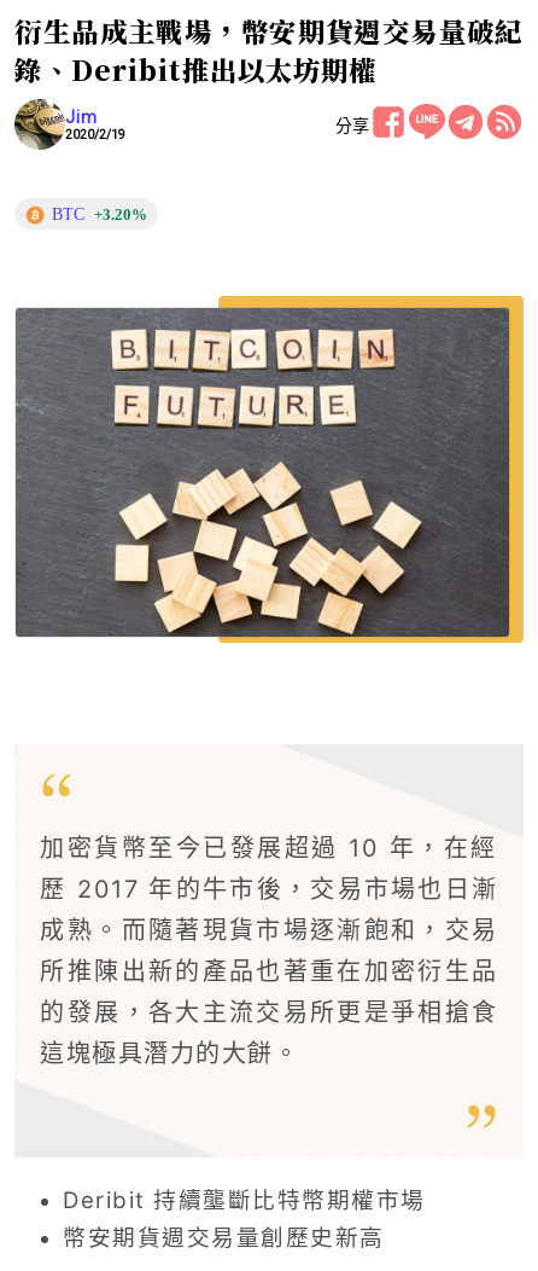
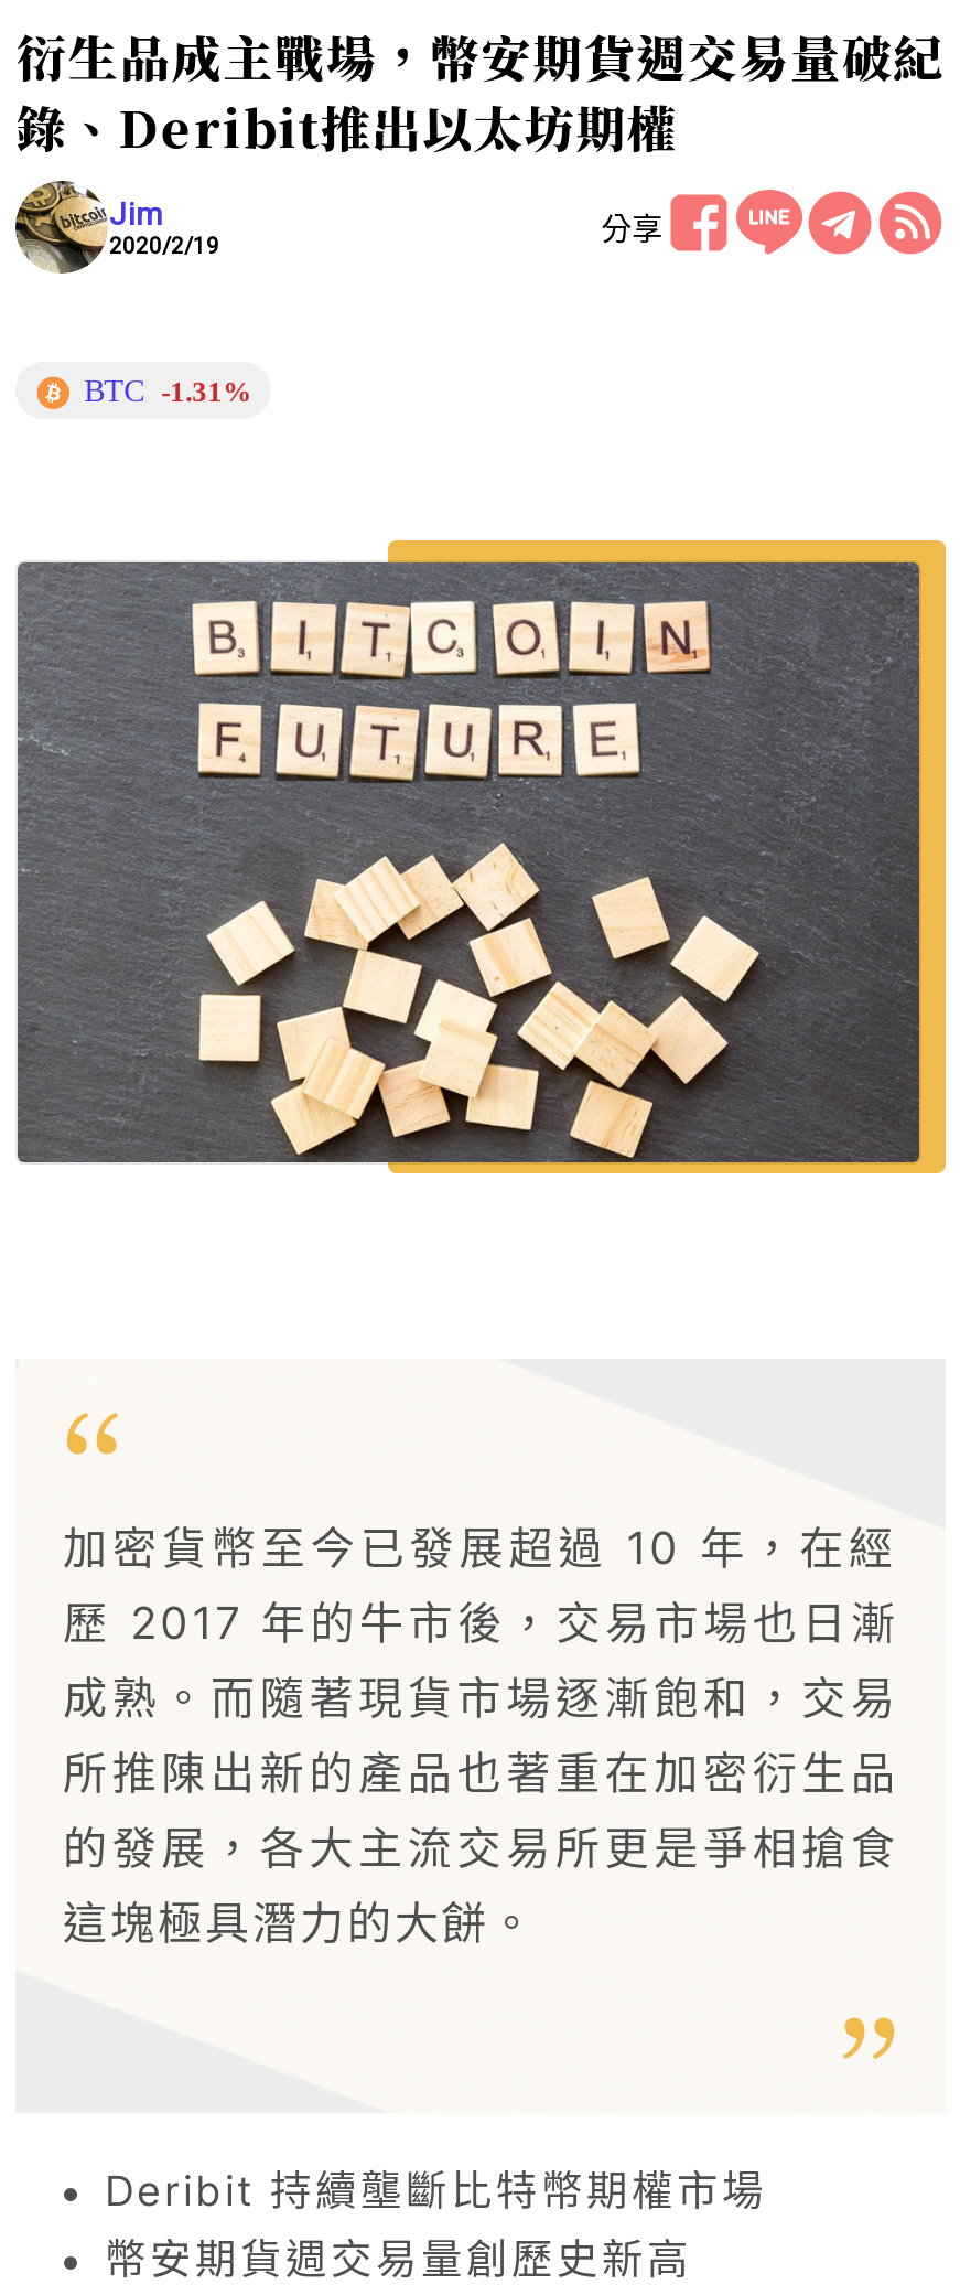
- BTC +3.20%
+ BTC -1.31%
